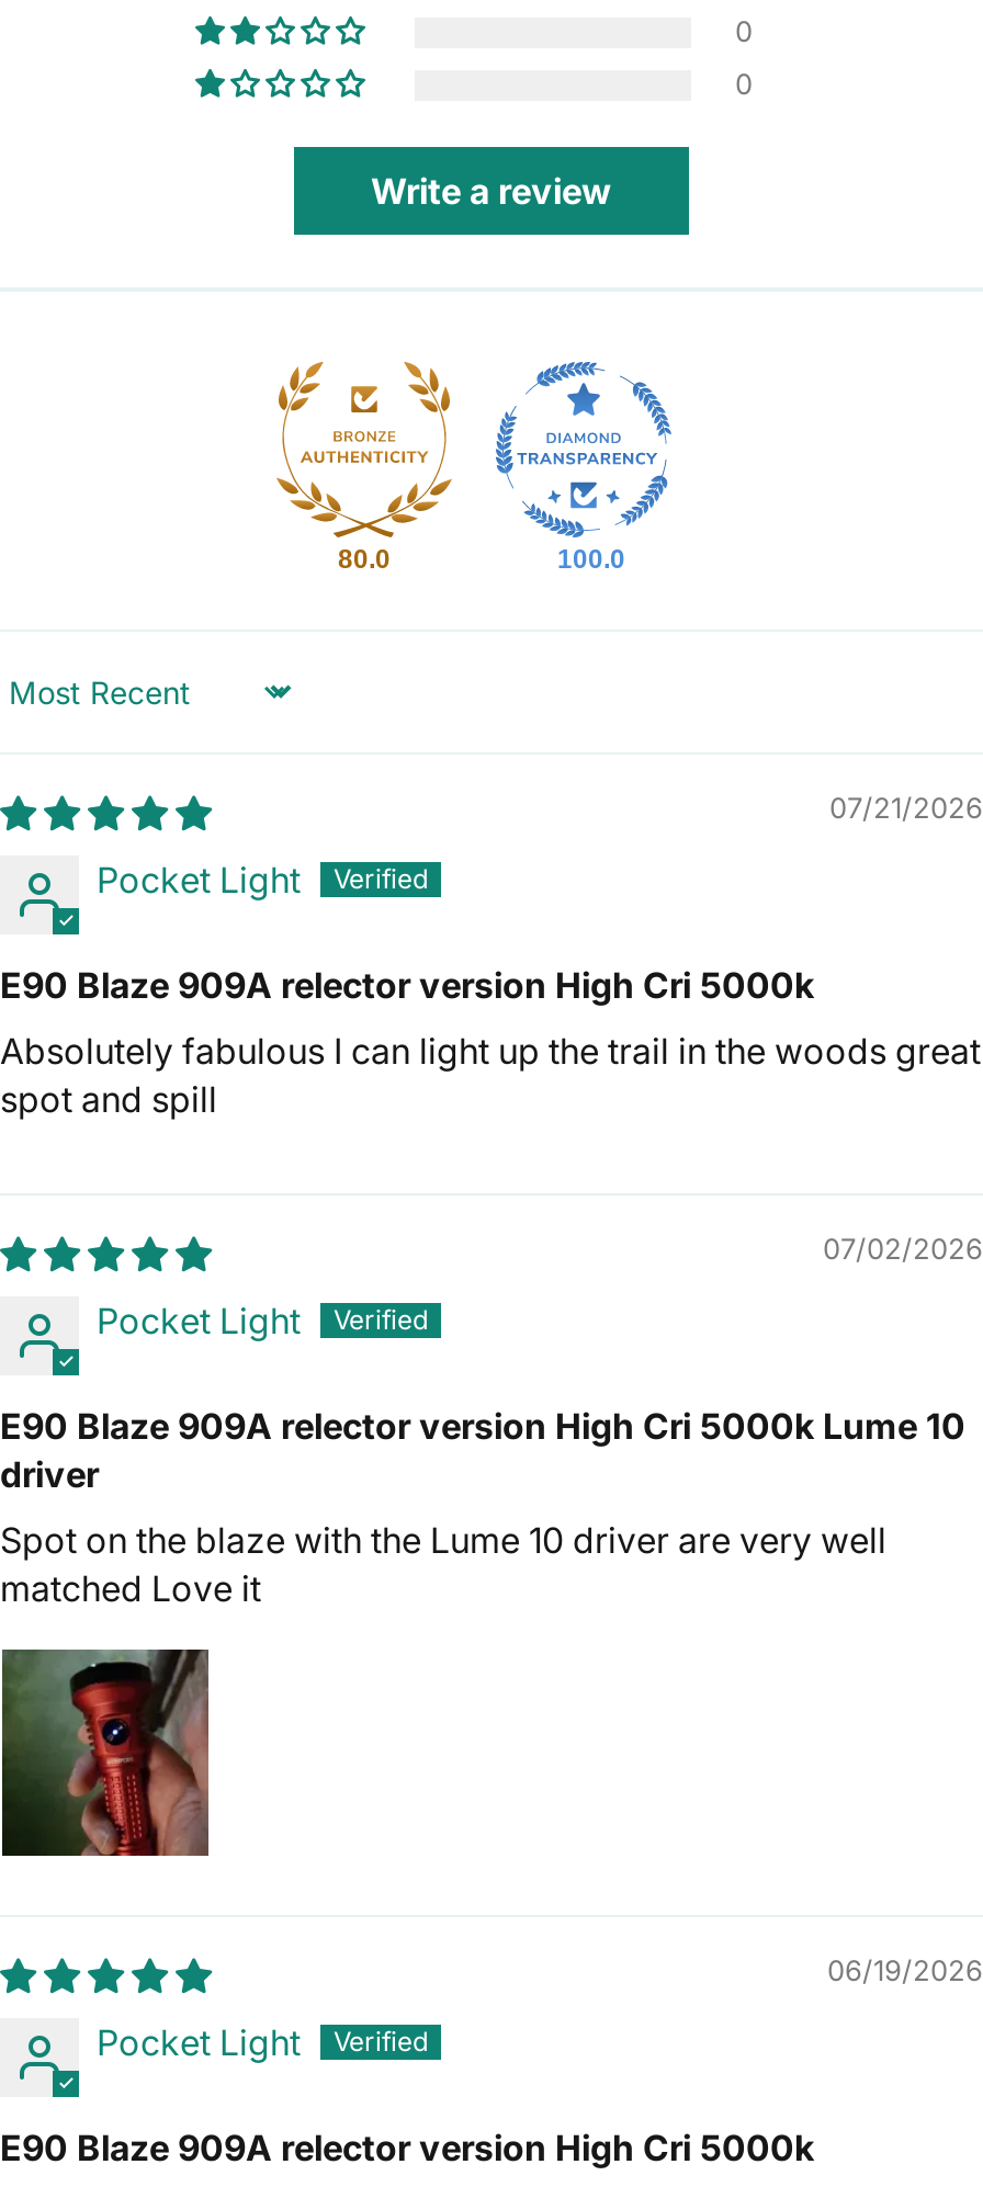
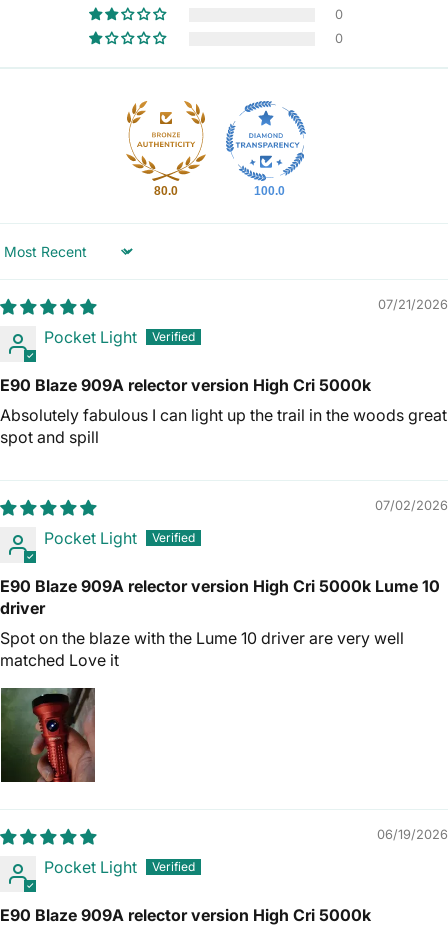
- Write a review
